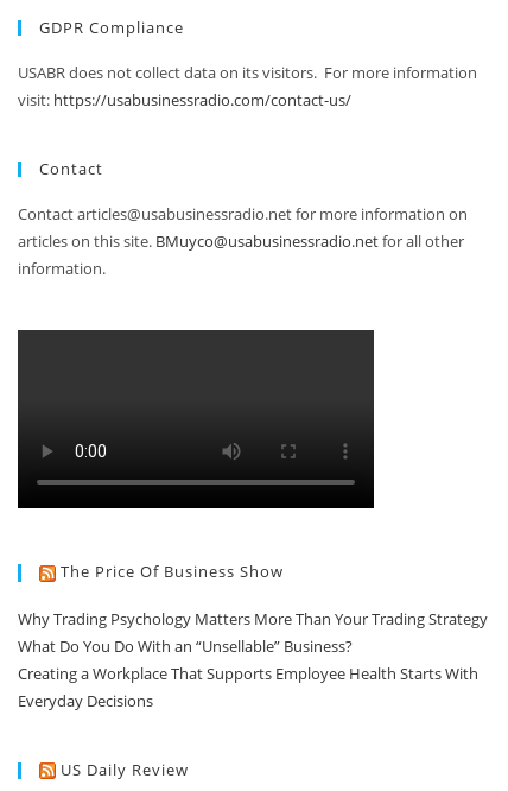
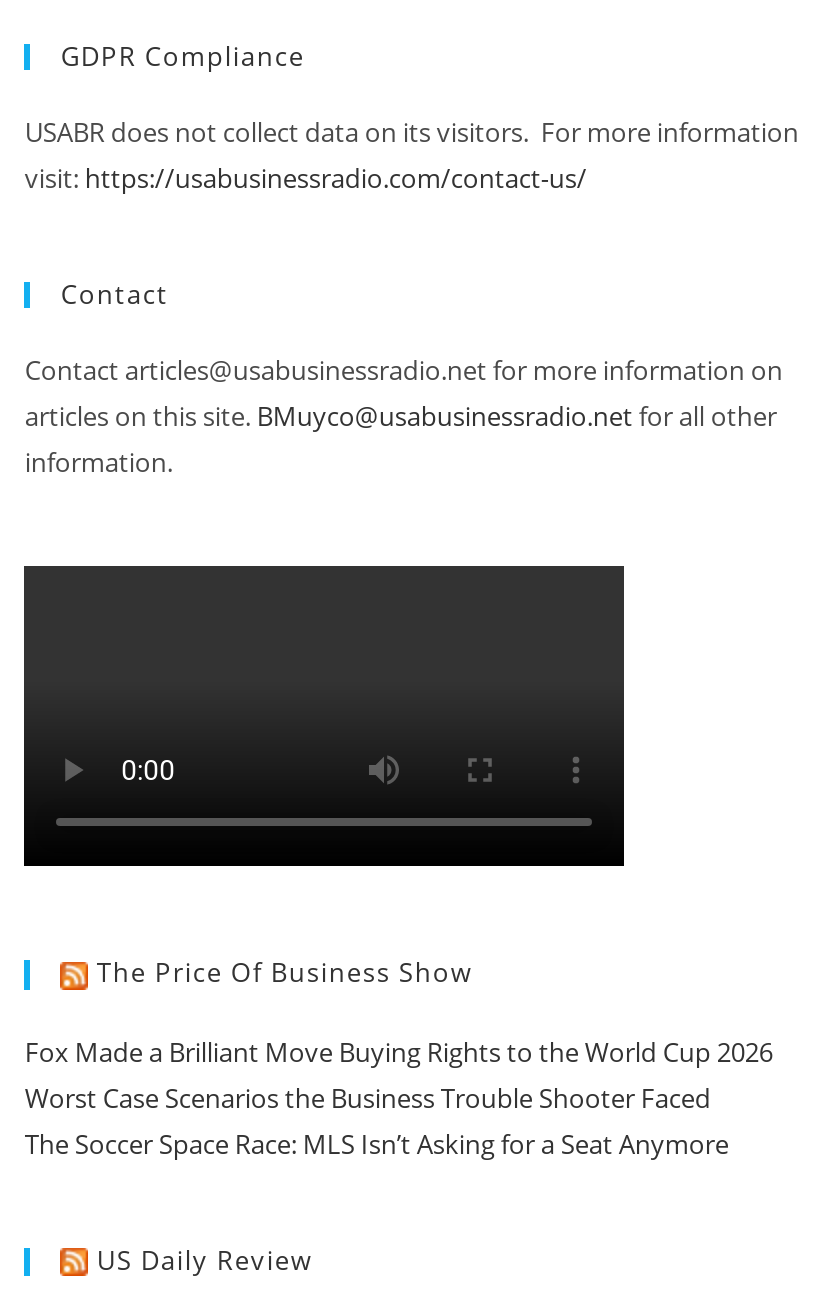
- Why Trading Psychology Matters More Than Your Trading Strategy
- What Do You Do With an “Unsellable” Business?
- Creating a Workplace That Supports Employee Health Starts With
- Everyday Decisions
+ Fox Made a Brilliant Move Buying Rights to the World Cup 2026
+ Worst Case Scenarios the Business Trouble Shooter Faced
+ The Soccer Space Race: MLS Isn’t Asking for a Seat Anymore
